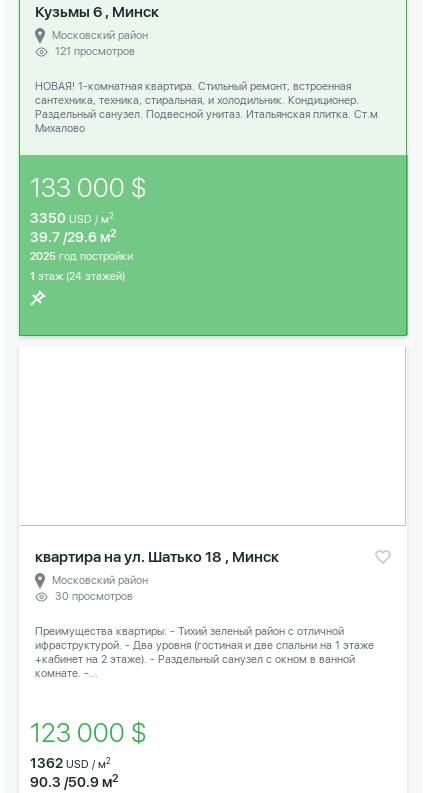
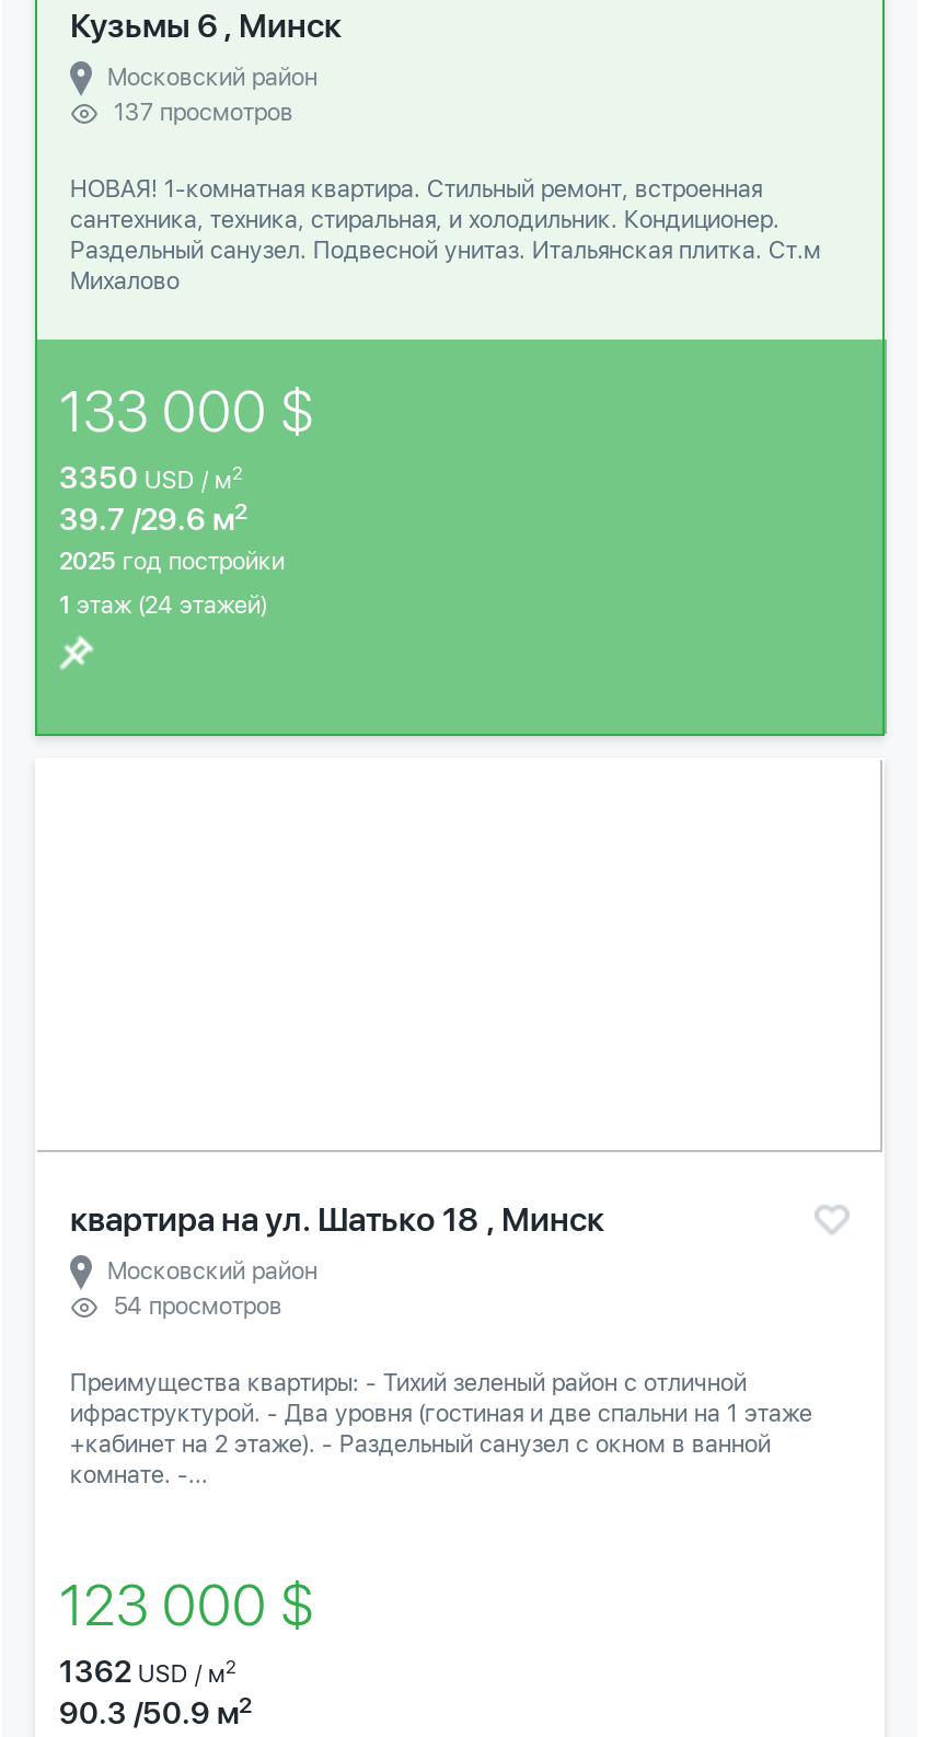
- 121 просмотров
+ 137 просмотров

- 30 просмотров
+ 54 просмотров
